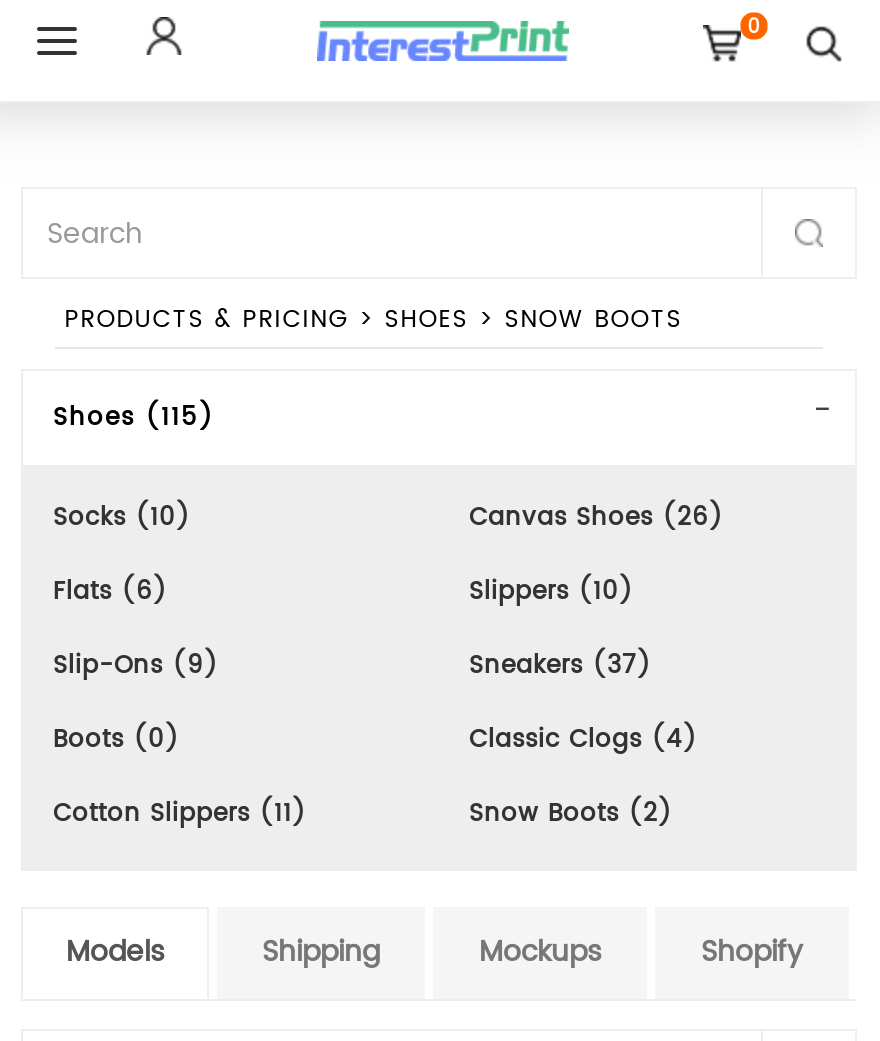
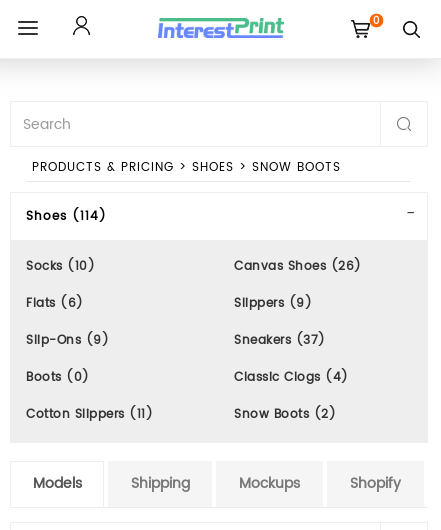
- Shoes (115)
+ Shoes (114)

- Slippers (10)
+ Slippers (9)
